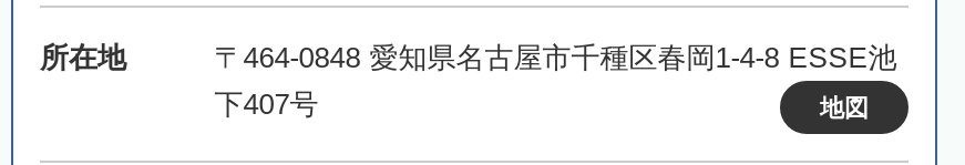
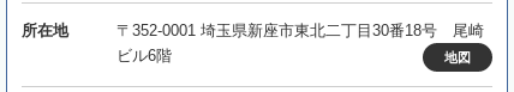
- 〒464-0848 愛知県名古屋市千種区春岡1-4-8 ESSE池
- 下407号
+ 〒352-0001 埼玉県新座市東北二丁目30番18号 尾崎
+ ビル6階
